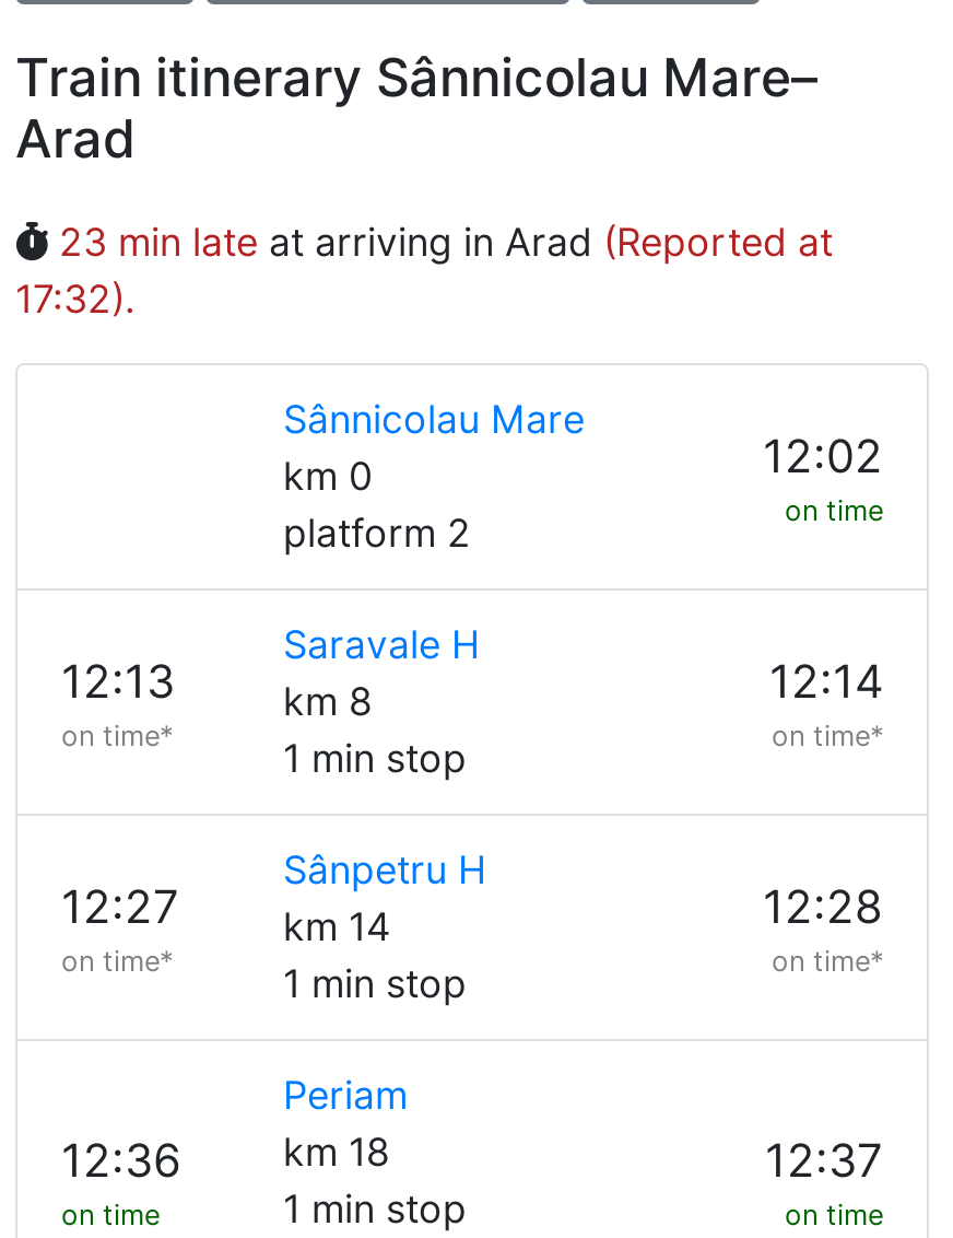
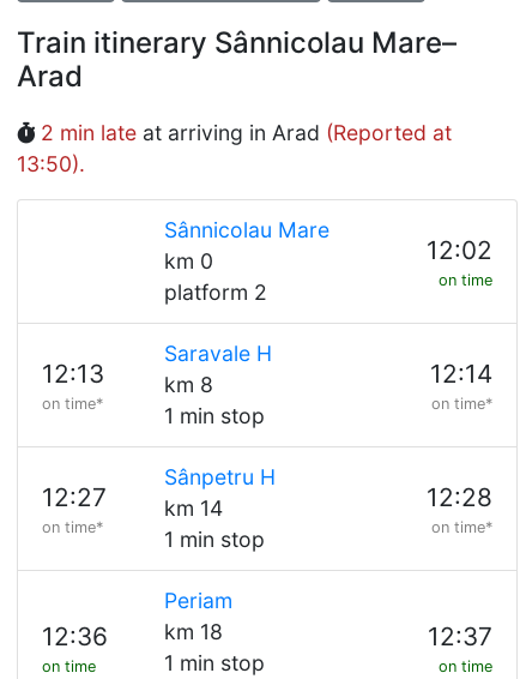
- 23 min late at arriving in Arad (Reported at
+ 2 min late at arriving in Arad (Reported at

- 17:32).
+ 13:50).
